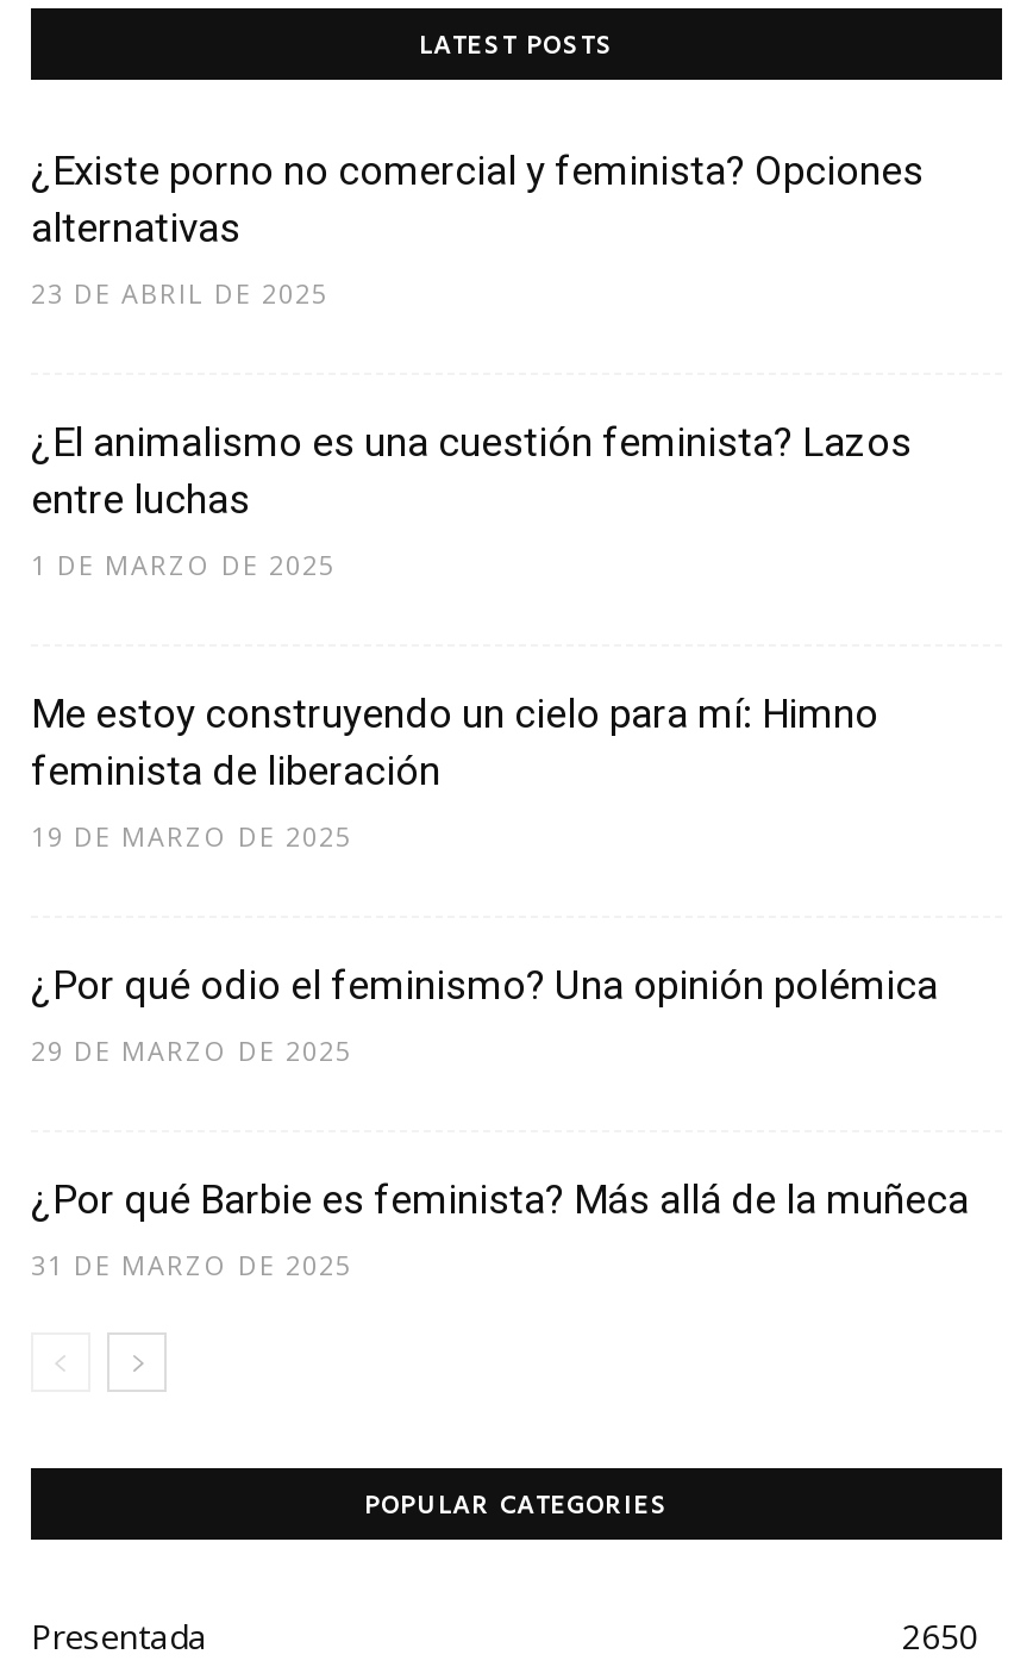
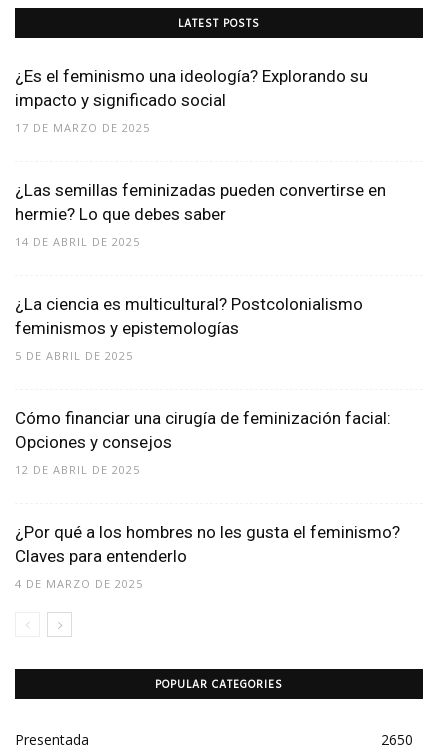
- ¿Existe porno no comercial y feminista? Opciones
- alternativas
+ ¿Es el feminismo una ideología? Explorando su
+ impacto y significado social

- 23 DE ABRIL DE 2025
+ 17 DE MARZO DE 2025

- ¿El animalismo es una cuestión feminista? Lazos
- entre luchas
+ ¿Las semillas feminizadas pueden convertirse en
+ hermie? Lo que debes saber

- 1 DE MARZO DE 2025
+ 14 DE ABRIL DE 2025

- Me estoy construyendo un cielo para mí: Himno
- feminista de liberación
+ ¿La ciencia es multicultural? Postcolonialismo
+ feminismos y epistemologías

- 19 DE MARZO DE 2025
+ 5 DE ABRIL DE 2025

- ¿Por qué odio el feminismo? Una opinión polémica
+ Cómo financiar una cirugía de feminización facial:
+ Opciones y consejos

- 29 DE MARZO DE 2025
+ 12 DE ABRIL DE 2025

- ¿Por qué Barbie es feminista? Más allá de la muñeca
+ ¿Por qué a los hombres no les gusta el feminismo?
+ Claves para entenderlo

- 31 DE MARZO DE 2025
+ 4 DE MARZO DE 2025
